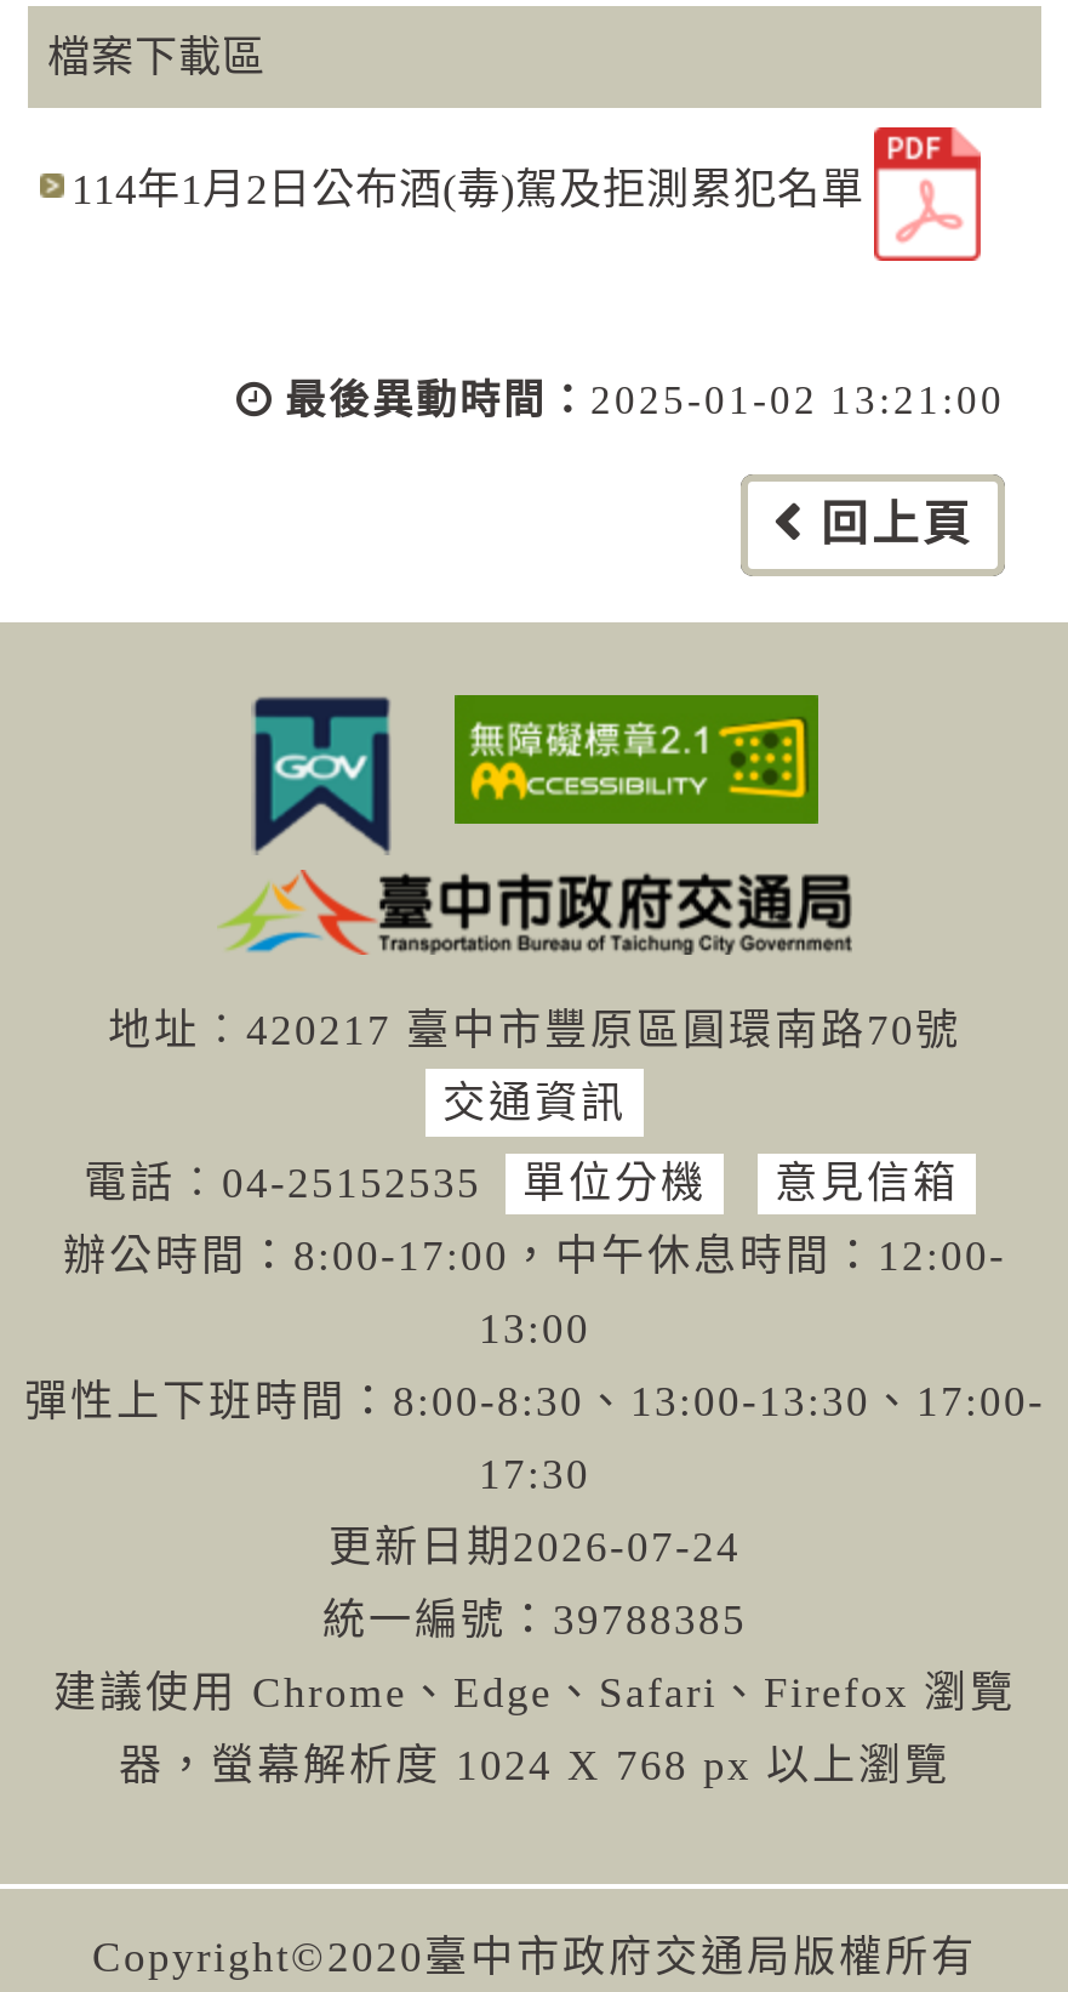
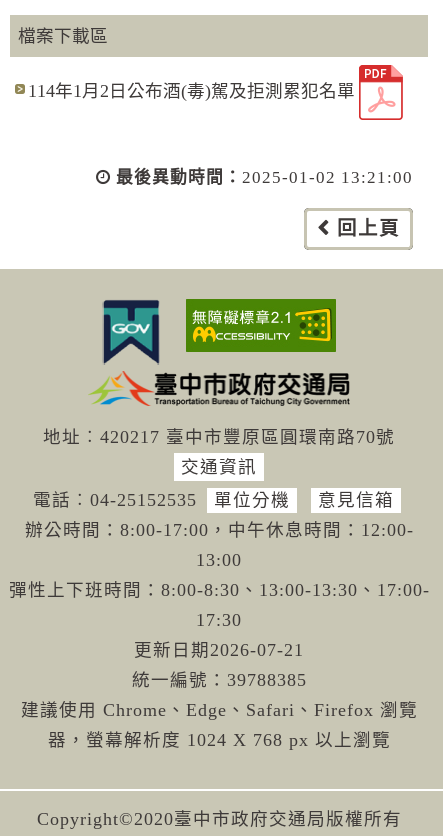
- 更新日期2026-07-24
+ 更新日期2026-07-21
